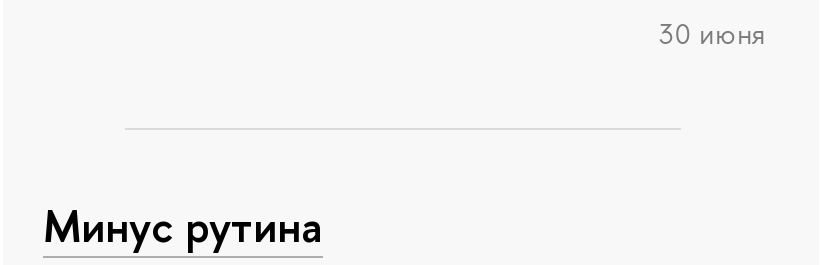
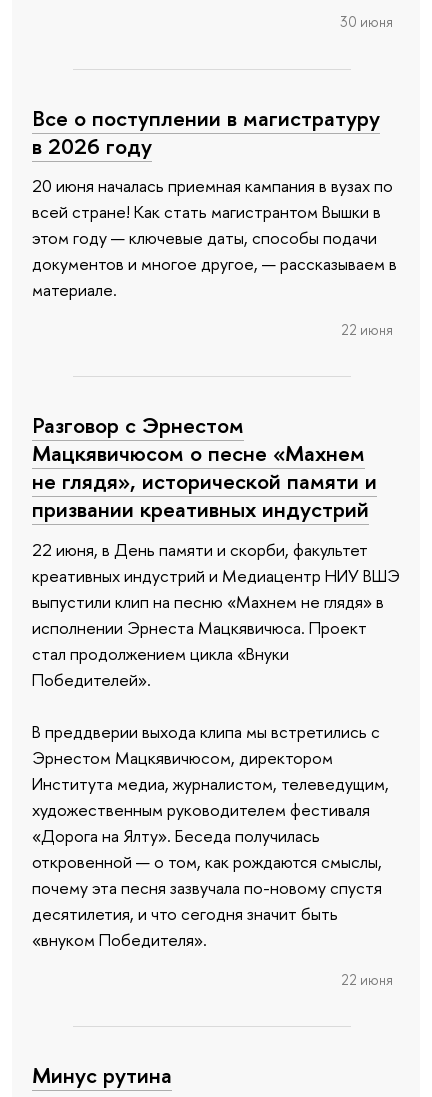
+ Все о поступлении в магистратуру
+ в 2026 году
+ 20 июня началась приемная кампания в вузах по
+ всей стране! Как стать магистрантом Вышки в
+ этом году — ключевые даты, способы подачи
+ документов и многое другое, — рассказываем в
+ материале.
+ 22 июня
+ Разговор с Эрнестом
+ Мацкявичюсом о песне «Махнем
+ не глядя», исторической памяти и
+ призвании креативных индустрий
+ 22 июня, в День памяти и скорби, факультет
+ креативных индустрий и Медиацентр НИУ ВШЭ
+ выпустили клип на песню «Махнем не глядя» в
+ исполнении Эрнеста Мацкявичюса. Проект
+ стал продолжением цикла «Внуки
+ Победителей».
+ В преддверии выхода клипа мы встретились с
+ Эрнестом Мацкявичюсом, директором
+ Института медиа, журналистом, телеведущим,
+ художественным руководителем фестиваля
+ «Дорога на Ялту». Беседа получилась
+ откровенной — о том, как рождаются смыслы,
+ почему эта песня зазвучала по-новому спустя
+ десятилетия, и что сегодня значит быть
+ «внуком Победителя».
+ 22 июня
